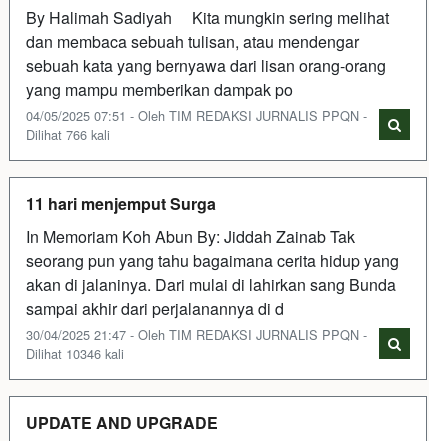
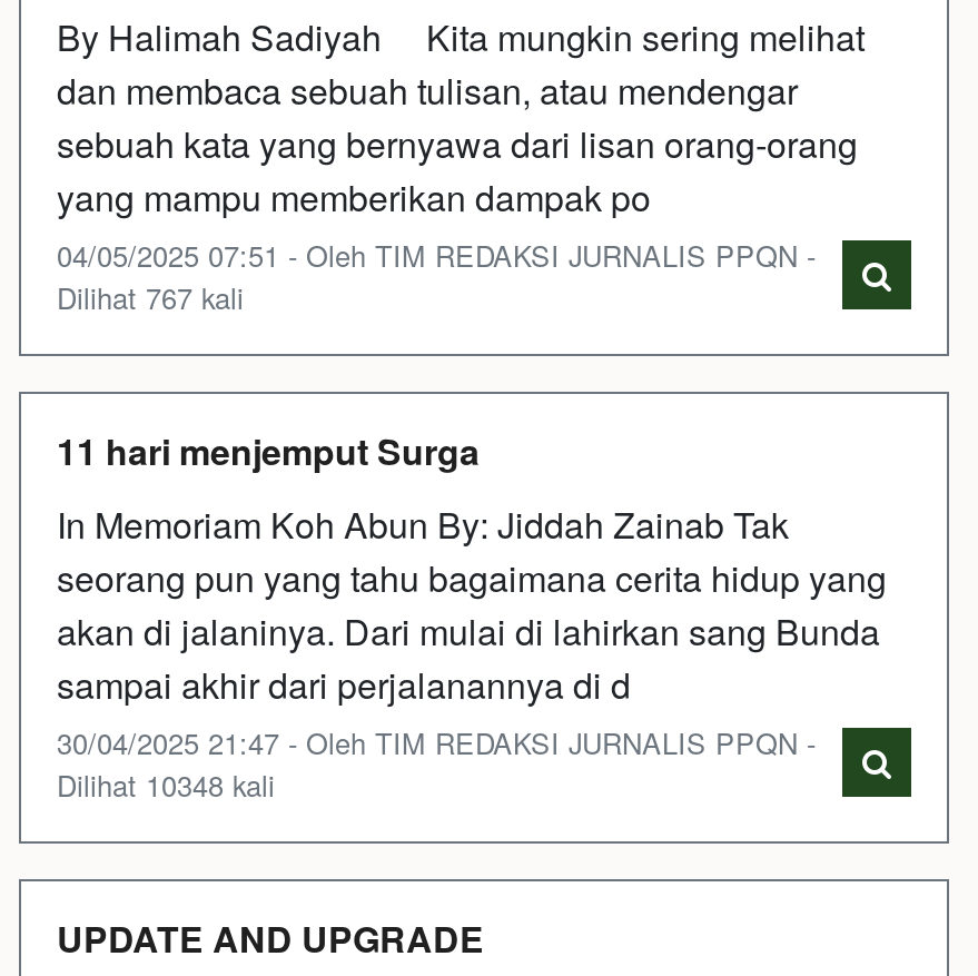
- Dilihat 766 kali
+ Dilihat 767 kali

- Dilihat 10346 kali
+ Dilihat 10348 kali
